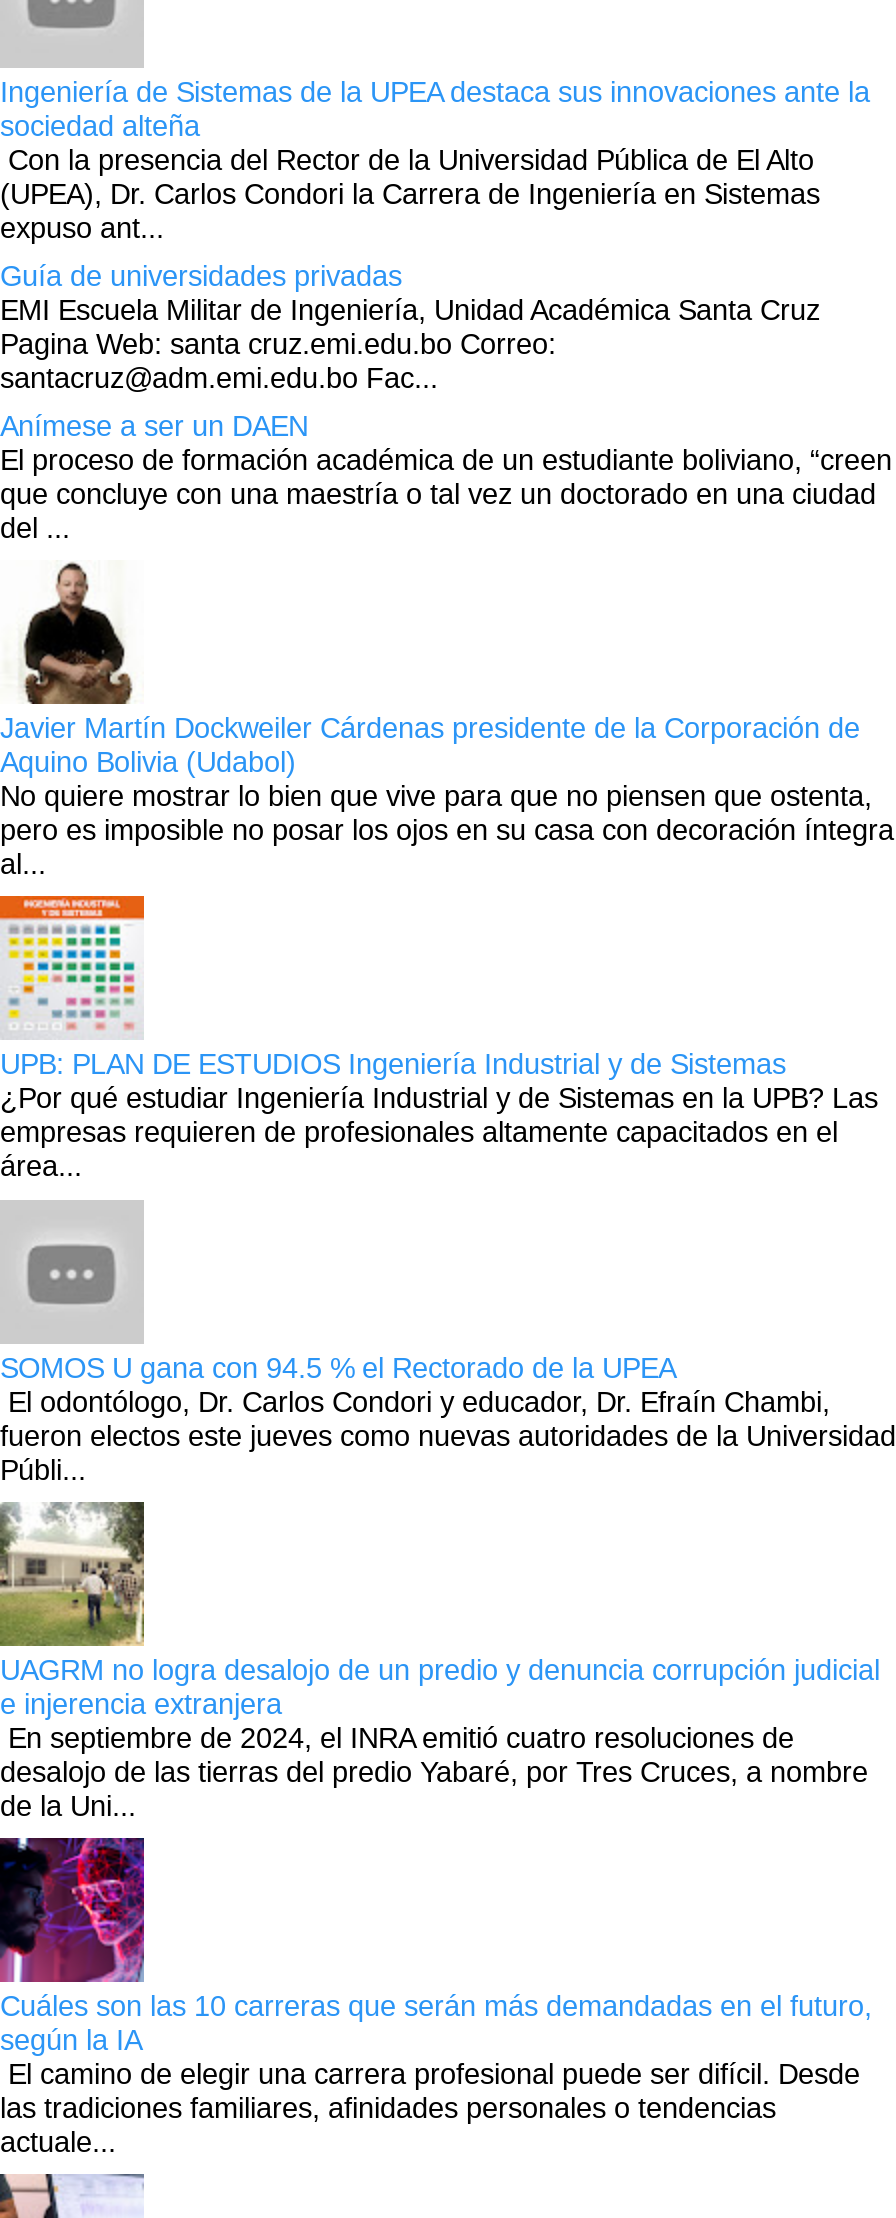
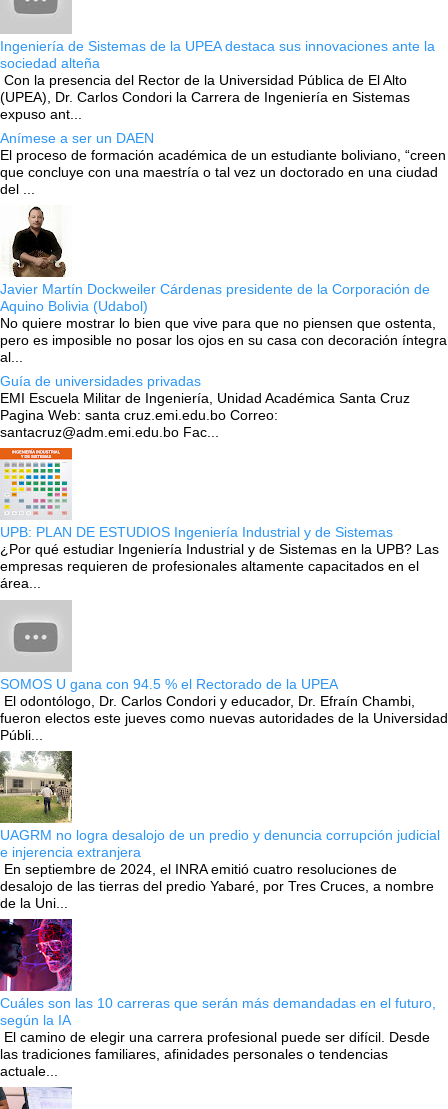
moved down: Guía de universidades privadas | EMI Escuela Militar de Ingeniería, Unidad Académica Santa Cruz | Pagina Web: santa cruz.emi.edu.bo Correo: | santacruz@adm.emi.edu.bo Fac...

moved up: [image] | Anímese a ser un DAEN | El proceso de formación académica de un estudiante boliviano, “creen | ... | pero es imposible no posar los ojos en su casa con decoración íntegra | al...
